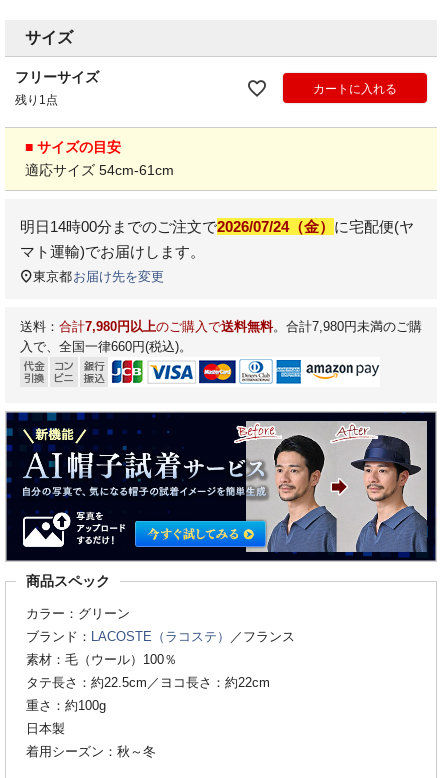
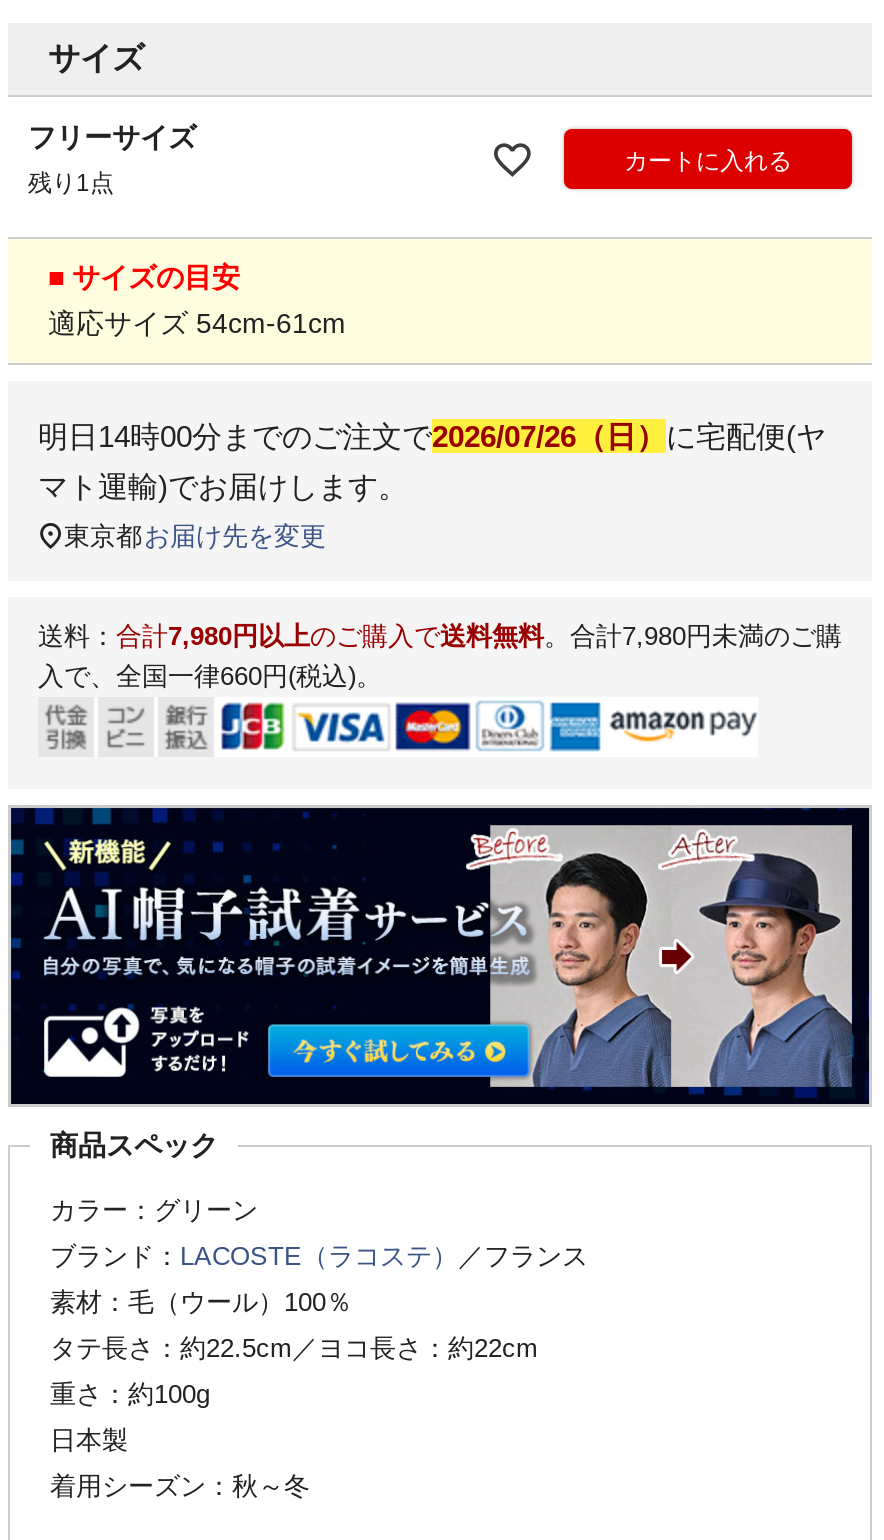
- 明日14時00分までのご注文で2026/07/24（金）に宅配便(ヤ
+ 明日14時00分までのご注文で2026/07/26（日）に宅配便(ヤ
